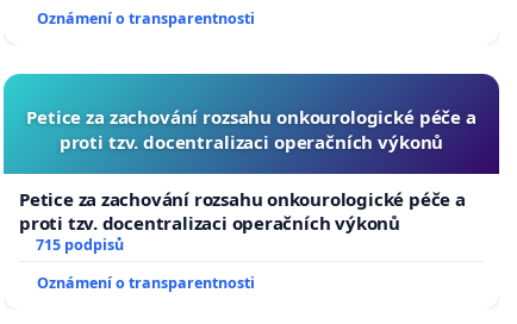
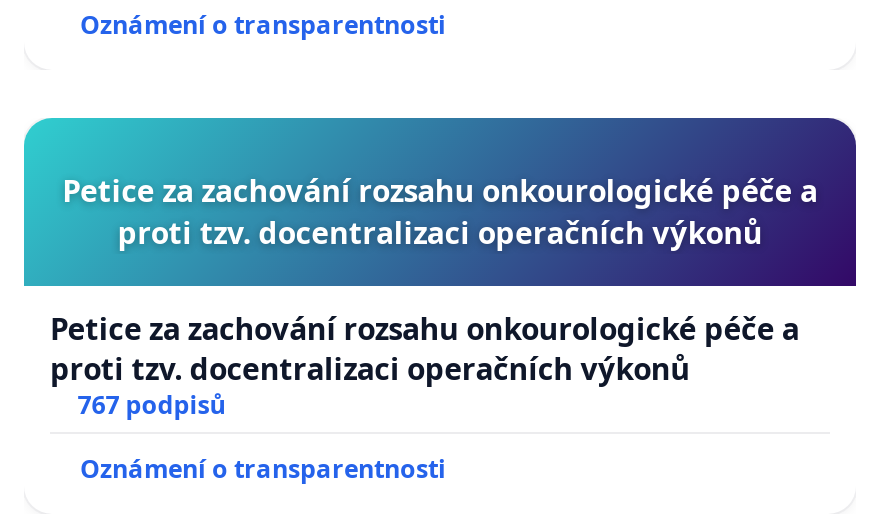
- 715 podpisů
+ 767 podpisů
